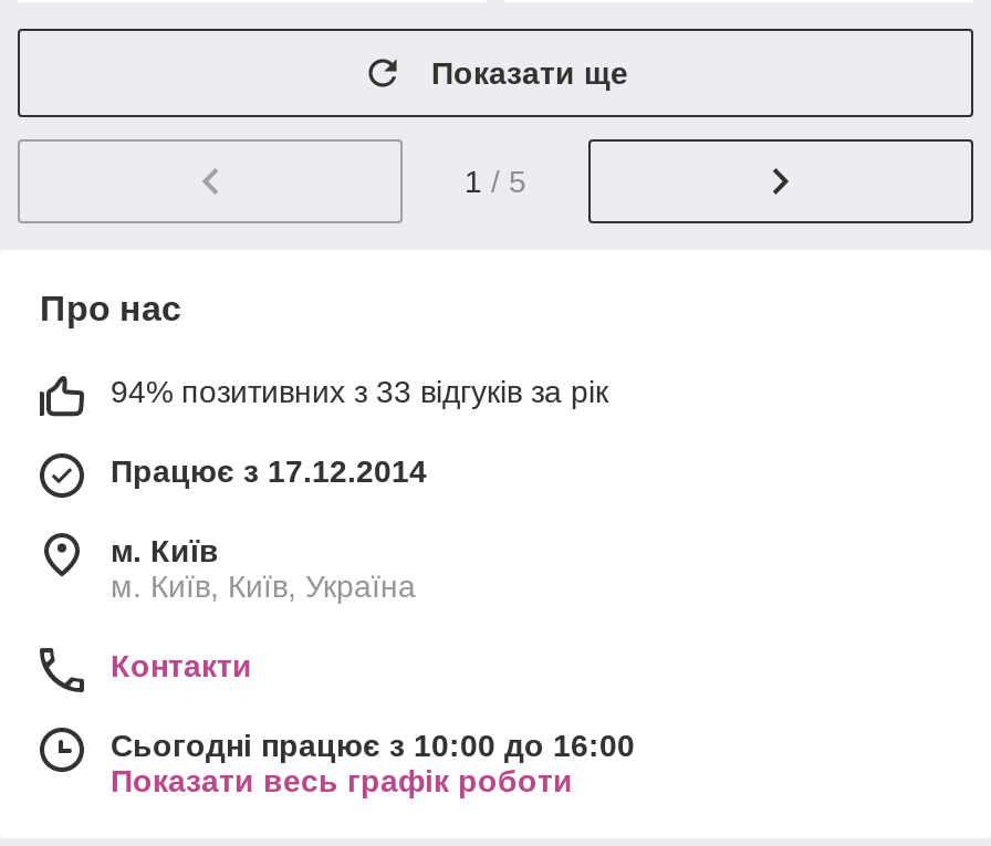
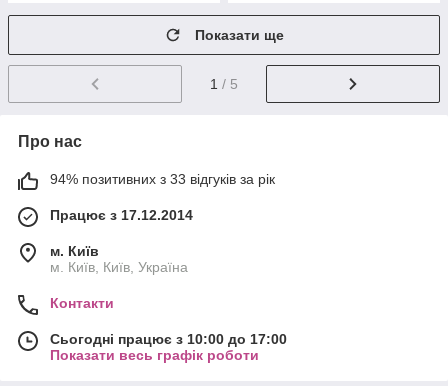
- Сьогодні працює з 10:00 до 16:00
+ Сьогодні працює з 10:00 до 17:00
